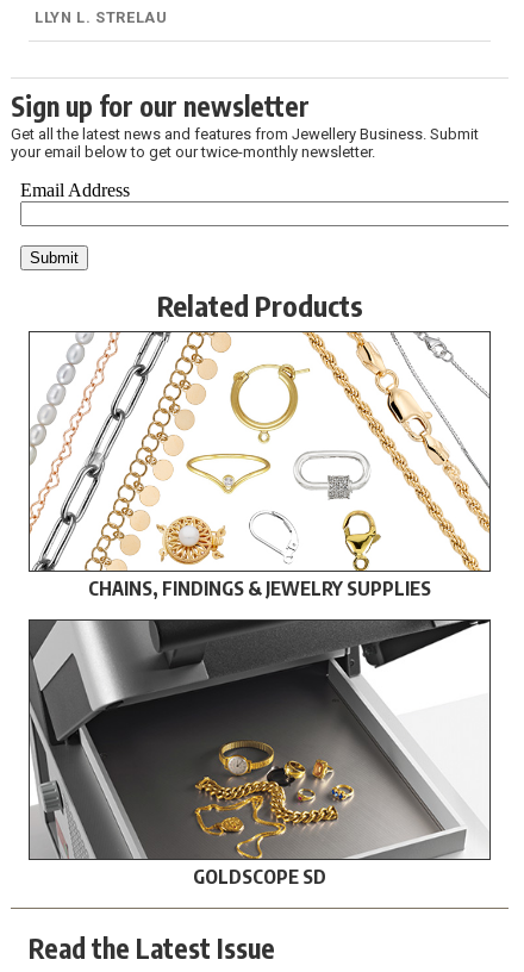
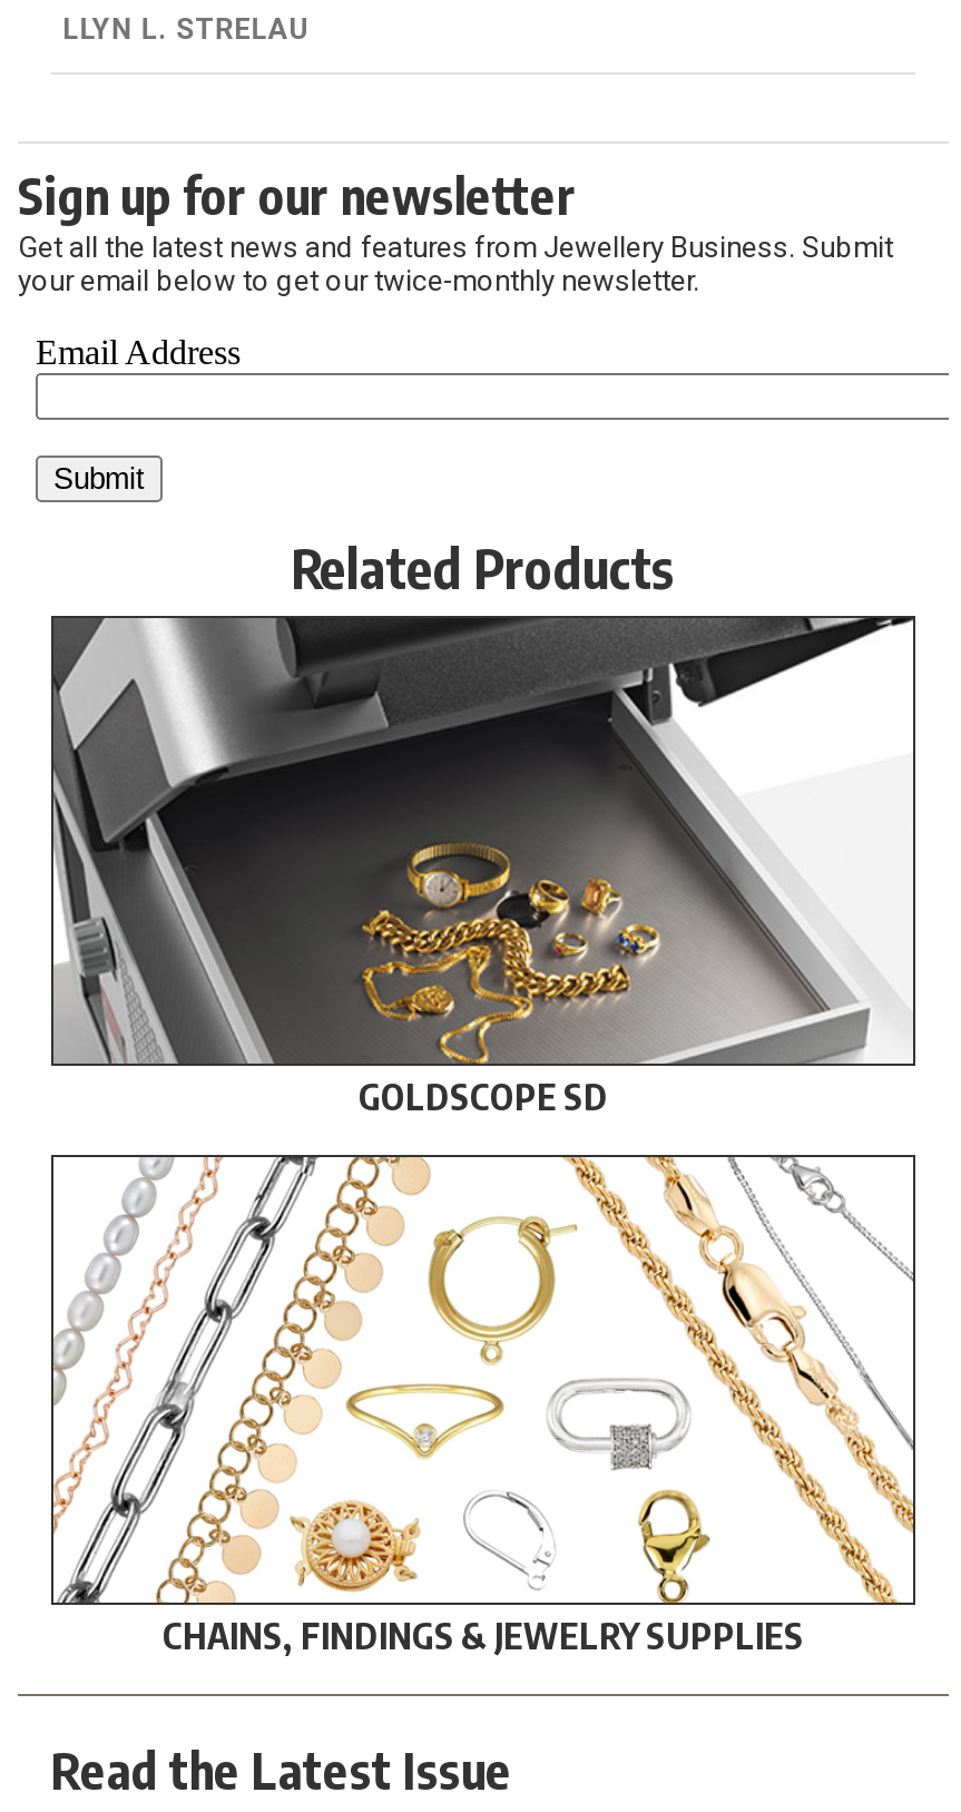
moved down: [image] | CHAINS, FINDINGS & JEWELRY SUPPLIES

moved up: [image] | GOLDSCOPE SD
